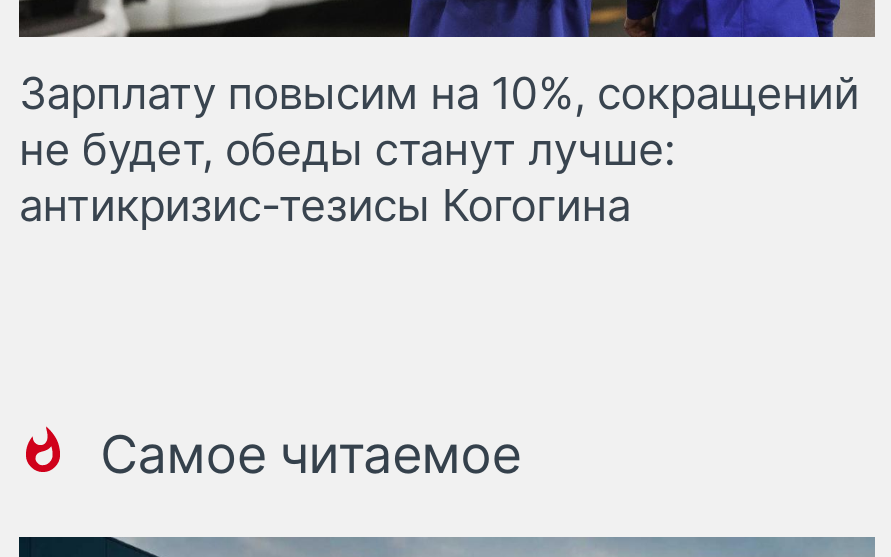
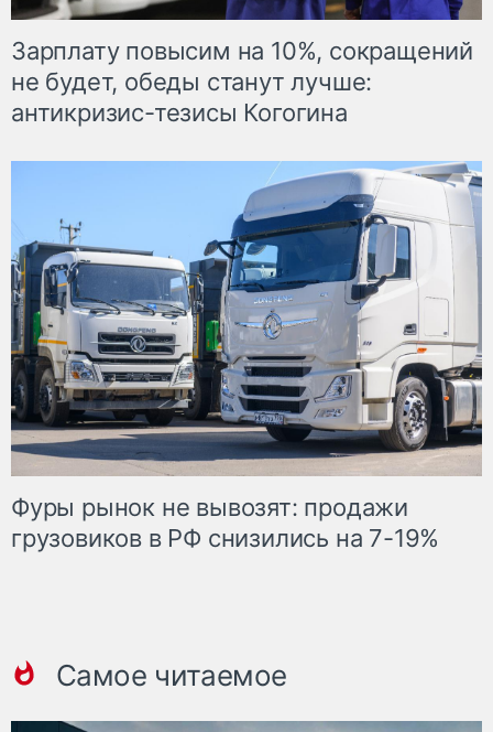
+ [image]
+ Фуры рынок не вывозят: продажи
+ грузовиков в РФ снизились на 7-19%
